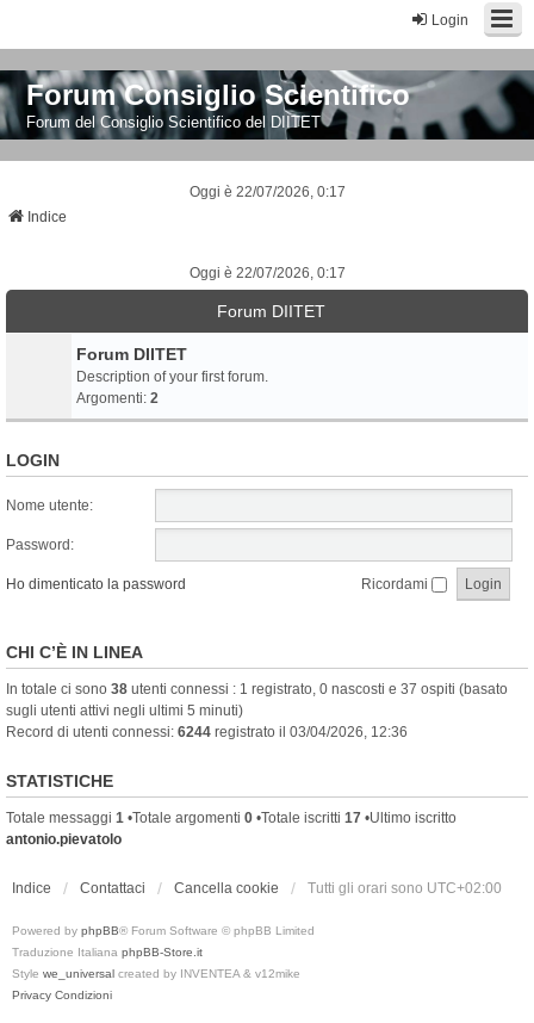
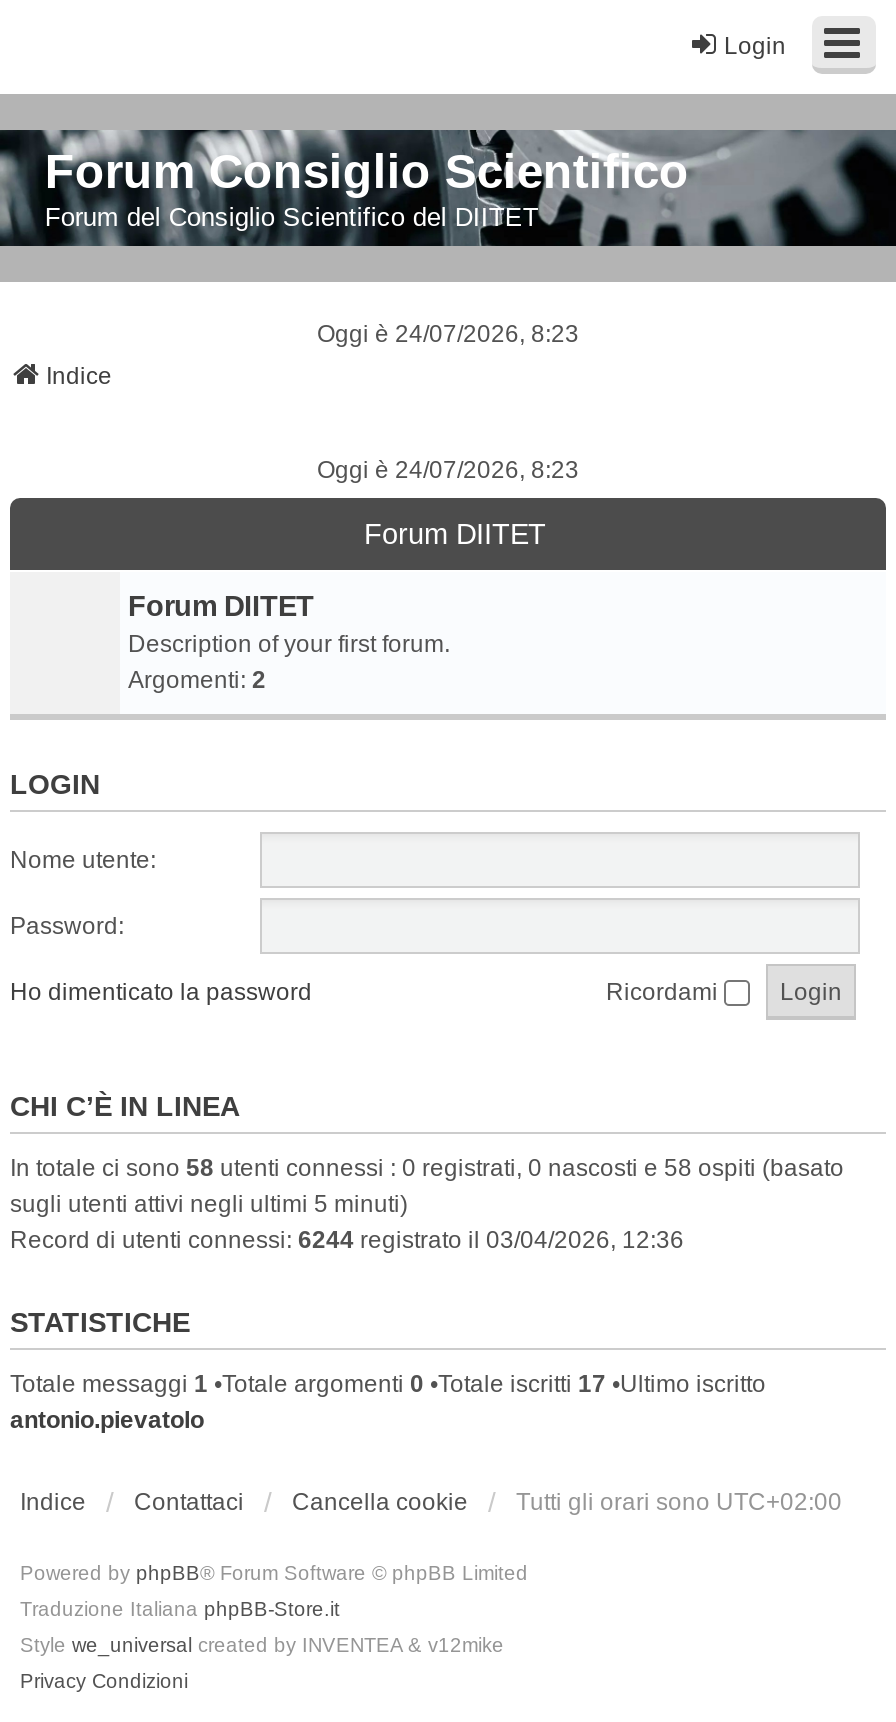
- Oggi è 22/07/2026, 0:17
+ Oggi è 24/07/2026, 8:23

- Oggi è 22/07/2026, 0:17
+ Oggi è 24/07/2026, 8:23

- In totale ci sono 38 utenti connessi : 1 registrato, 0 nascosti e 37 ospiti (basato
+ In totale ci sono 58 utenti connessi : 0 registrati, 0 nascosti e 58 ospiti (basato
